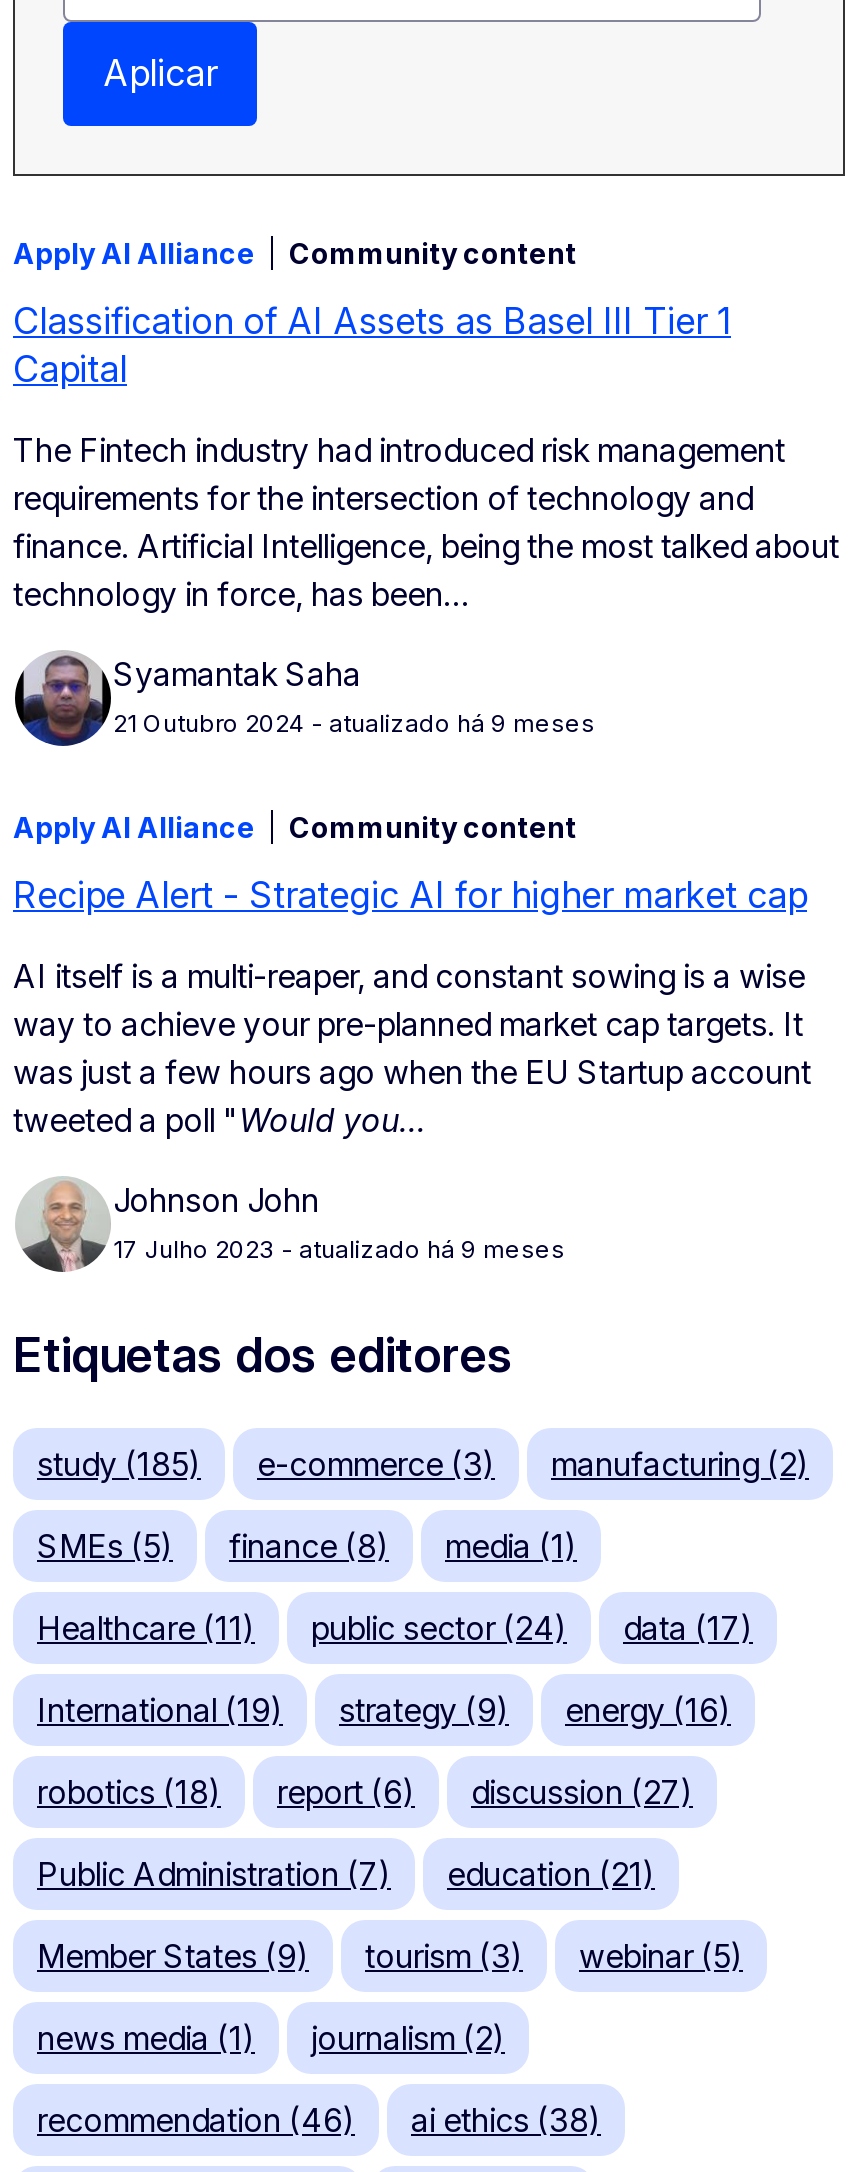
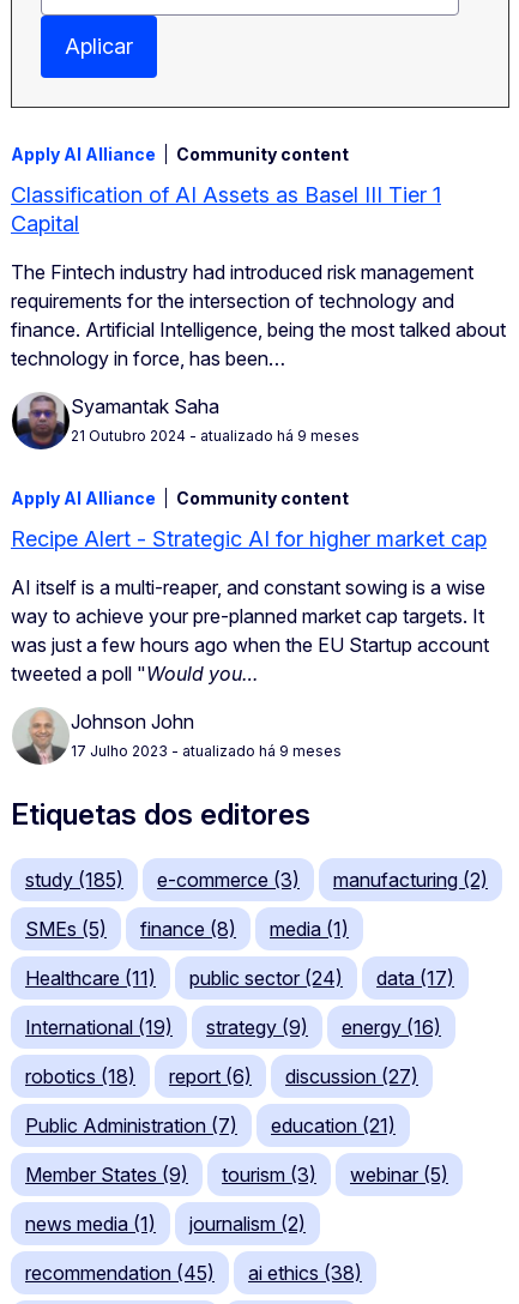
- recommendation (46)
+ recommendation (45)
